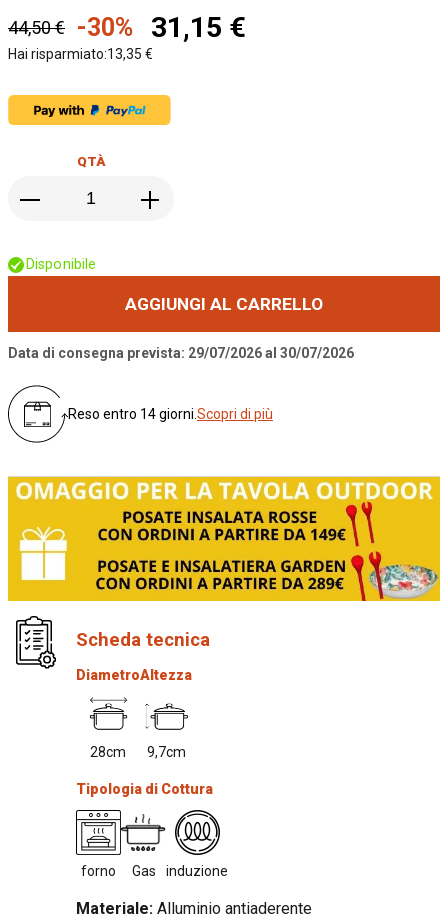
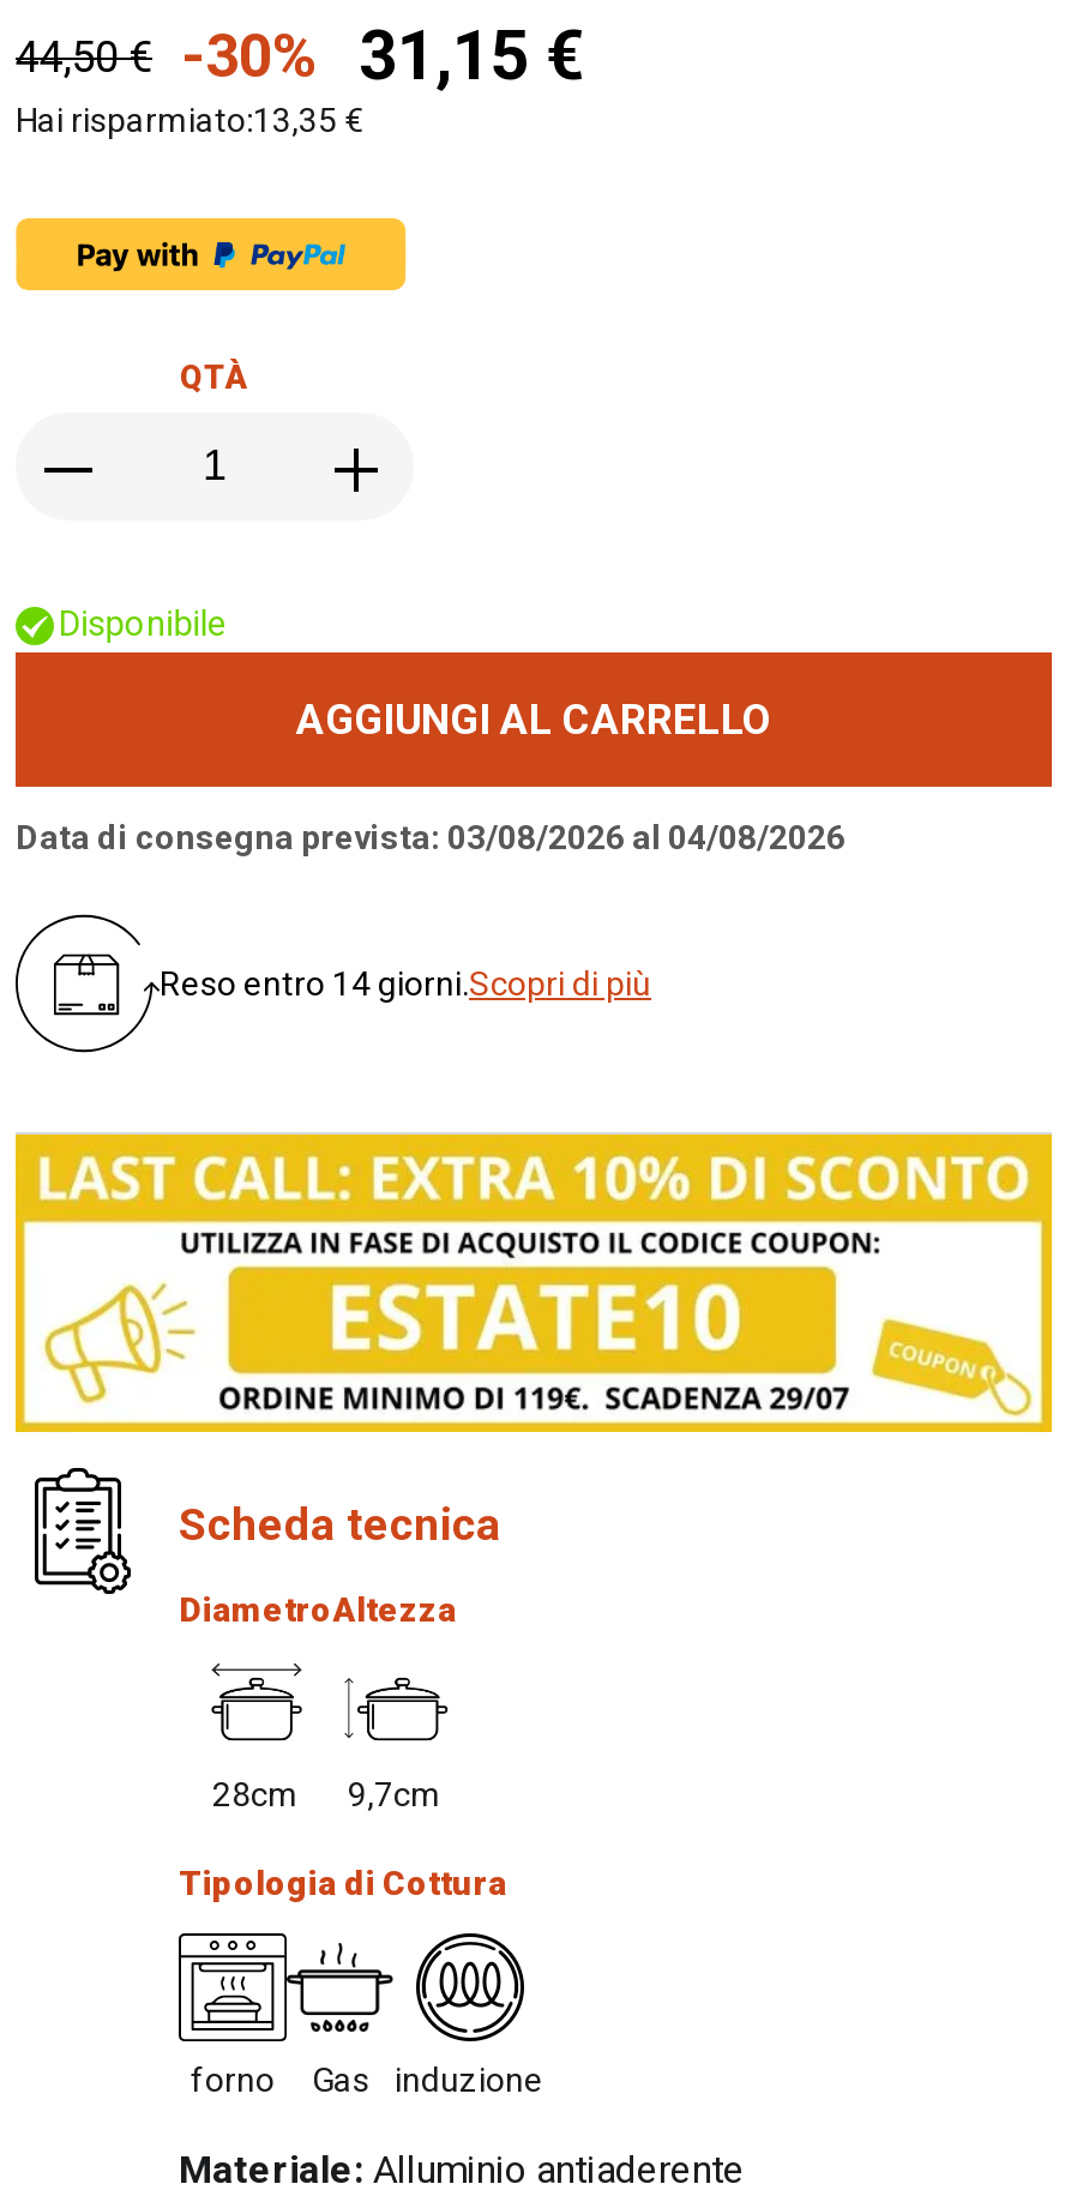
- Data di consegna prevista: 29/07/2026 al 30/07/2026
+ Data di consegna prevista: 03/08/2026 al 04/08/2026

- [image]
+ [image]
